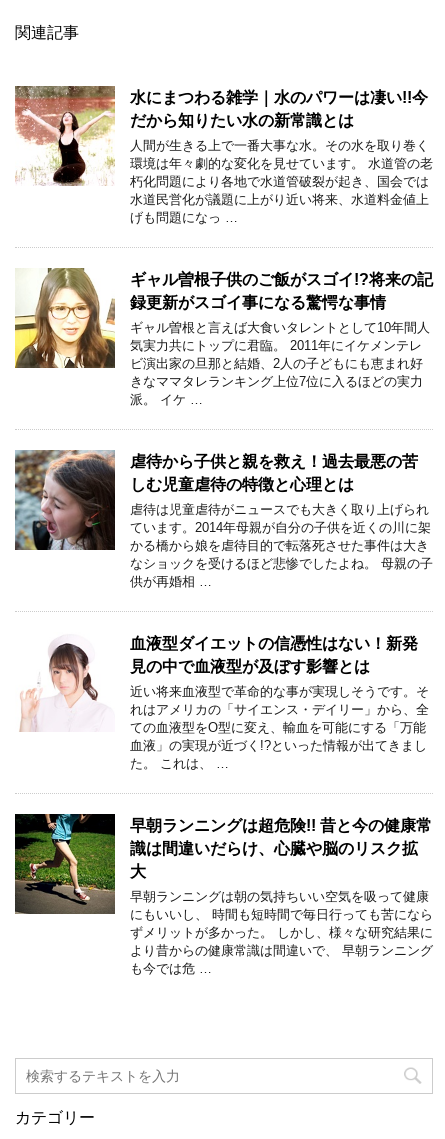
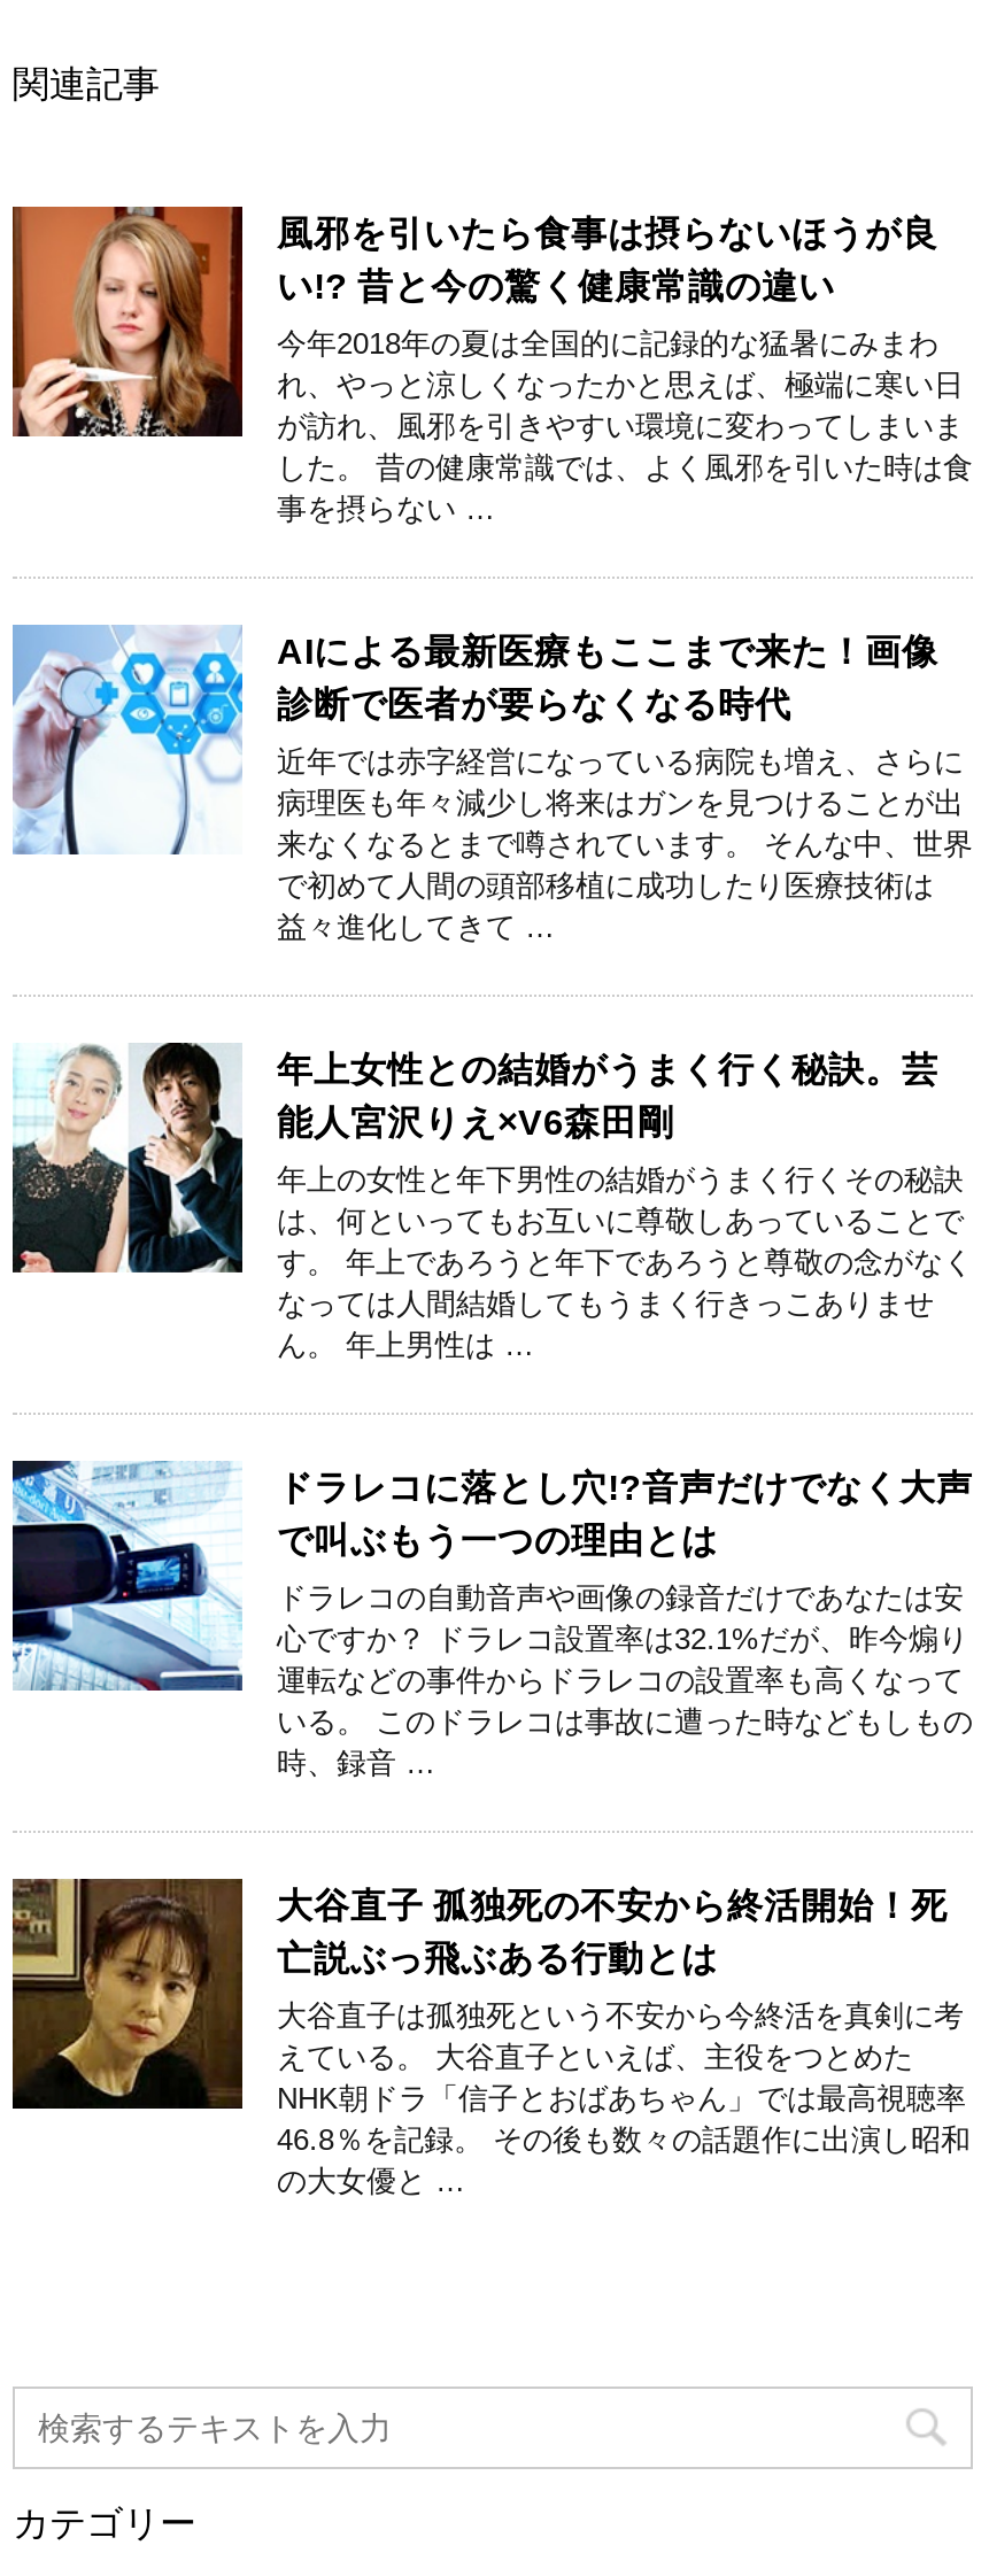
- [image]
- 水にまつわる雑学｜水のパワーは凄い!!今
- だから知りたい水の新常識とは
+ [image]
+ 風邪を引いたら食事は摂らないほうが良
+ い!? 昔と今の驚く健康常識の違い

- 人間が生きる上で一番大事な水。その水を取り巻く
- 環境は年々劇的な変化を見せています。 水道管の老
- 朽化問題により各地で水道管破裂が起き、国会では
- 水道民営化が議題に上がり近い将来、水道料金値上
- げも問題になっ …
+ 今年2018年の夏は全国的に記録的な猛暑にみまわ
+ れ、やっと涼しくなったかと思えば、極端に寒い日
+ が訪れ、風邪を引きやすい環境に変わってしまいま
+ した。 昔の健康常識では、よく風邪を引いた時は食
+ 事を摂らない …

- [image]
- ギャル曽根子供のご飯がスゴイ!?将来の記
- 録更新がスゴイ事になる驚愕な事情
+ [image]
+ AIによる最新医療もここまで来た！画像
+ 診断で医者が要らなくなる時代

- ギャル曽根と言えば大食いタレントとして10年間人
- 気実力共にトップに君臨。 2011年にイケメンテレ
- ビ演出家の旦那と結婚、2人の子どもにも恵まれ好
- きなママタレランキング上位7位に入るほどの実力
- 派。 イケ …
+ 近年では赤字経営になっている病院も増え、さらに
+ 病理医も年々減少し将来はガンを見つけることが出
+ 来なくなるとまで噂されています。 そんな中、世界
+ で初めて人間の頭部移植に成功したり医療技術は
+ 益々進化してきて …

- [image]
- 虐待から子供と親を救え！過去最悪の苦
- しむ児童虐待の特徴と心理とは
+ [image]
+ 年上女性との結婚がうまく行く秘訣。芸
+ 能人宮沢りえ×V6森田剛

- 虐待は児童虐待がニュースでも大きく取り上げられ
- ています。2014年母親が自分の子供を近くの川に架
- かる橋から娘を虐待目的で転落死させた事件は大き
- なショックを受けるほど悲惨でしたよね。 母親の子
- 供が再婚相 …
+ 年上の女性と年下男性の結婚がうまく行くその秘訣
+ は、何といってもお互いに尊敬しあっていることで
+ す。 年上であろうと年下であろうと尊敬の念がなく
+ なっては人間結婚してもうまく行きっこありませ
+ ん。 年上男性は …

- [image]
- 血液型ダイエットの信憑性はない！新発
- 見の中で血液型が及ぼす影響とは
+ [image]
+ ドラレコに落とし穴!?音声だけでなく大声
+ で叫ぶもう一つの理由とは

- 近い将来血液型で革命的な事が実現しそうです。そ
- れはアメリカの「サイエンス・デイリー」から、全
- ての血液型をO型に変え、輸血を可能にする「万能
- 血液」の実現が近づく!?といった情報が出てきまし
- た。 これは、 …
+ ドラレコの自動音声や画像の録音だけであなたは安
+ 心ですか？ ドラレコ設置率は32.1%だが、昨今煽り
+ 運転などの事件からドラレコの設置率も高くなって
+ いる。 このドラレコは事故に遭った時などもしもの
+ 時、録音 …

- [image]
- 早朝ランニングは超危険!! 昔と今の健康常
- 識は間違いだらけ、心臓や脳のリスク拡
- 大
+ [image]
+ 大谷直子 孤独死の不安から終活開始！死
+ 亡説ぶっ飛ぶある行動とは

- 早朝ランニングは朝の気持ちいい空気を吸って健康
- にもいいし、 時間も短時間で毎日行っても苦になら
- ずメリットが多かった。 しかし、様々な研究結果に
- より昔からの健康常識は間違いで、 早朝ランニング
- も今では危 …
+ 大谷直子は孤独死という不安から今終活を真剣に考
+ えている。 大谷直子といえば、主役をつとめた
+ NHK朝ドラ「信子とおばあちゃん」では最高視聴率
+ 46.8％を記録。 その後も数々の話題作に出演し昭和
+ の大女優と …
